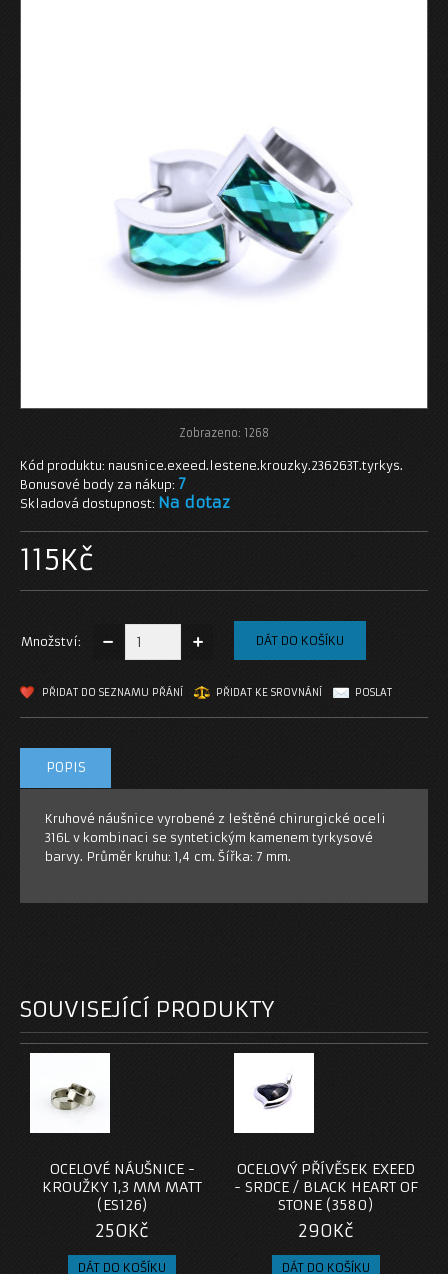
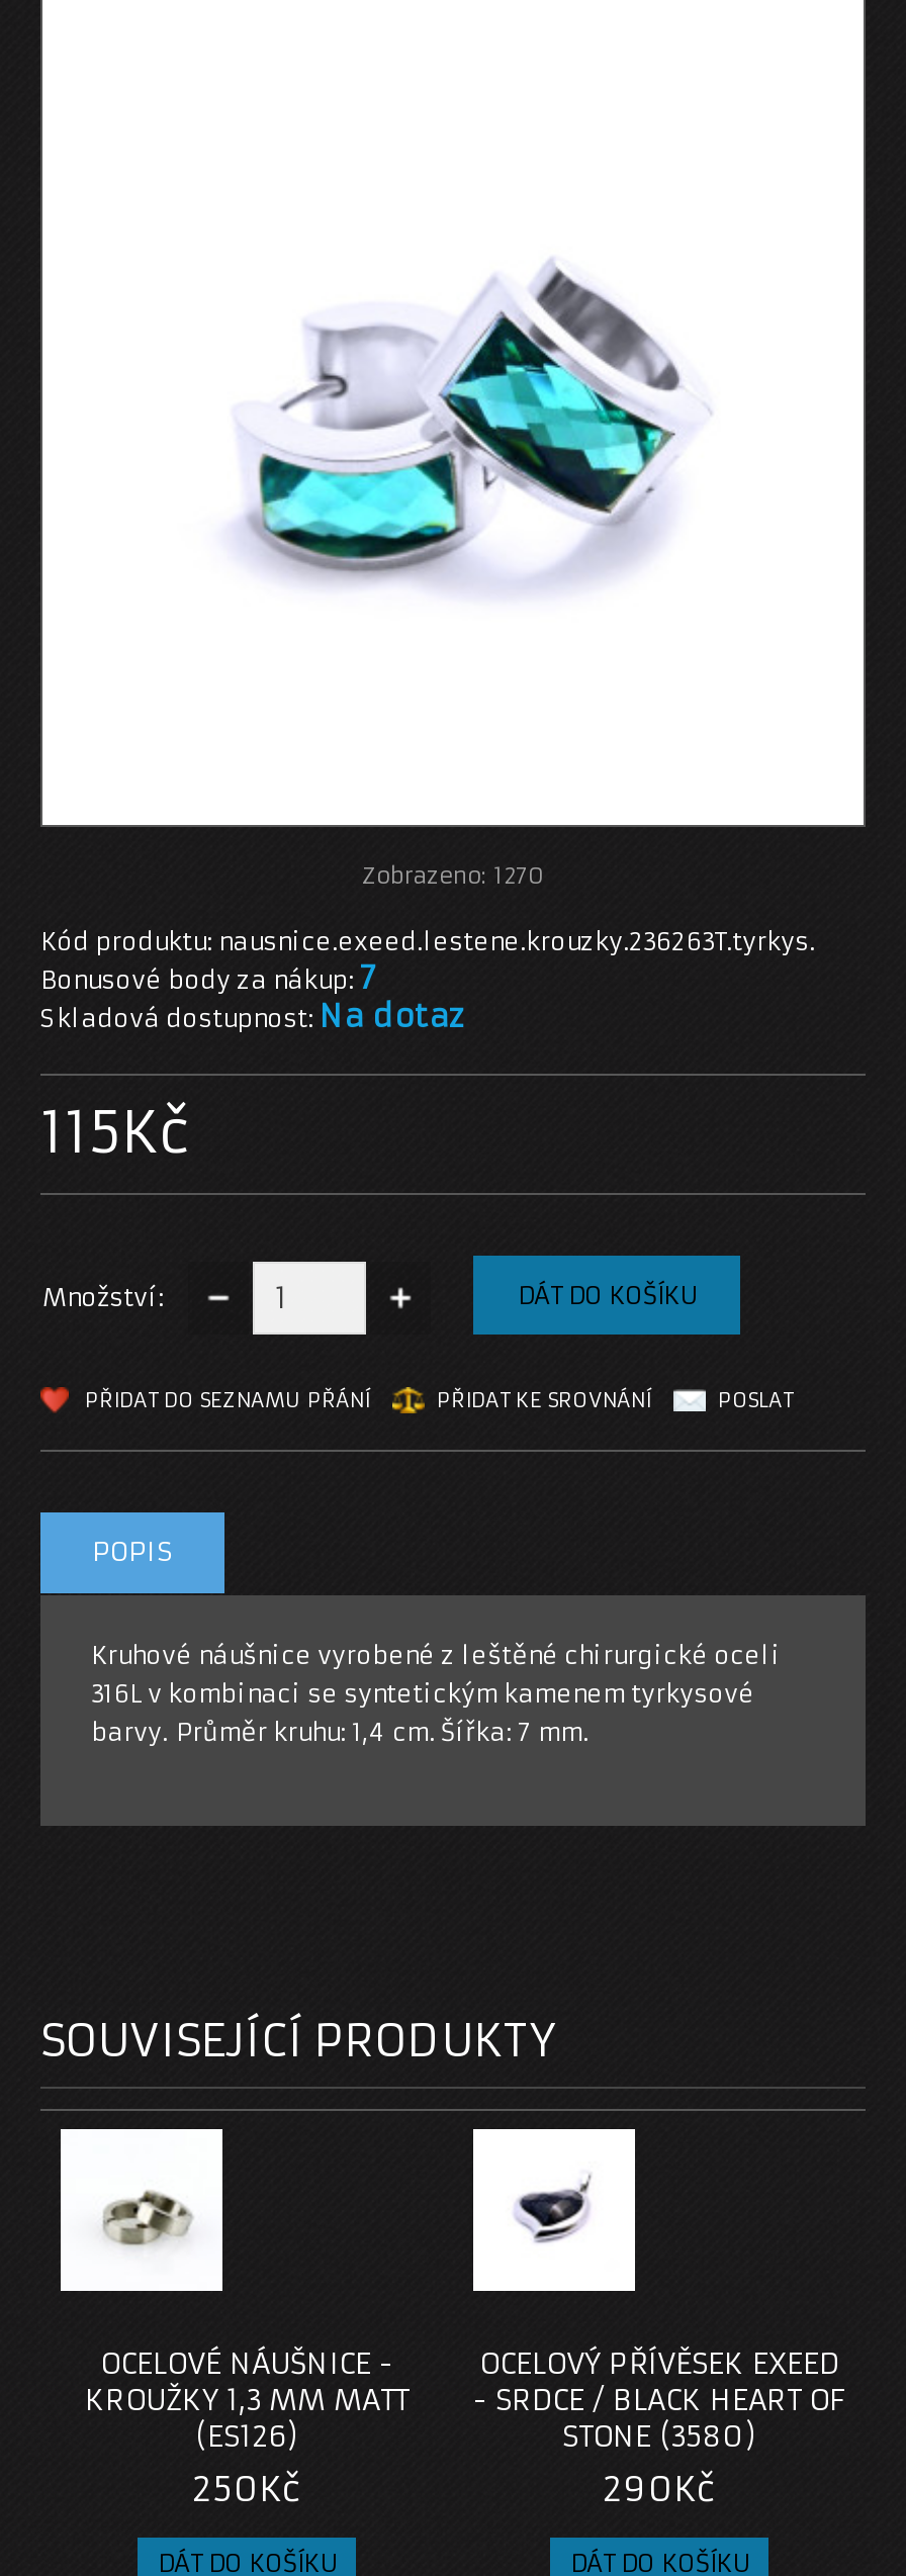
- Zobrazeno: 1268
+ Zobrazeno: 1270
